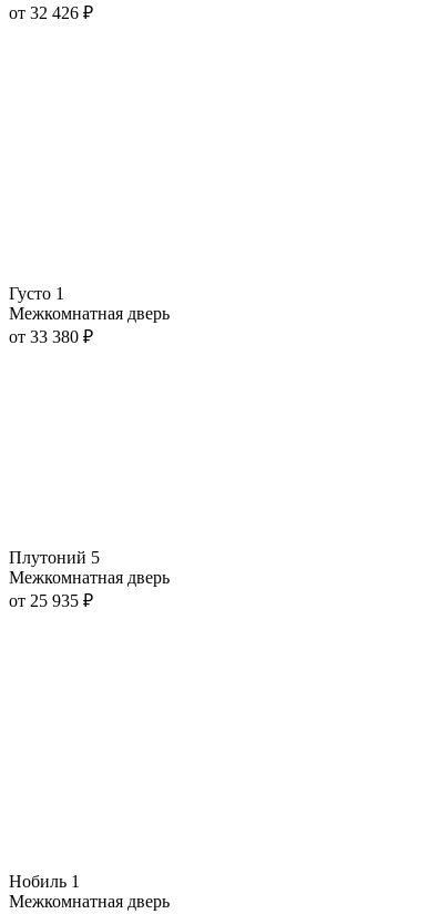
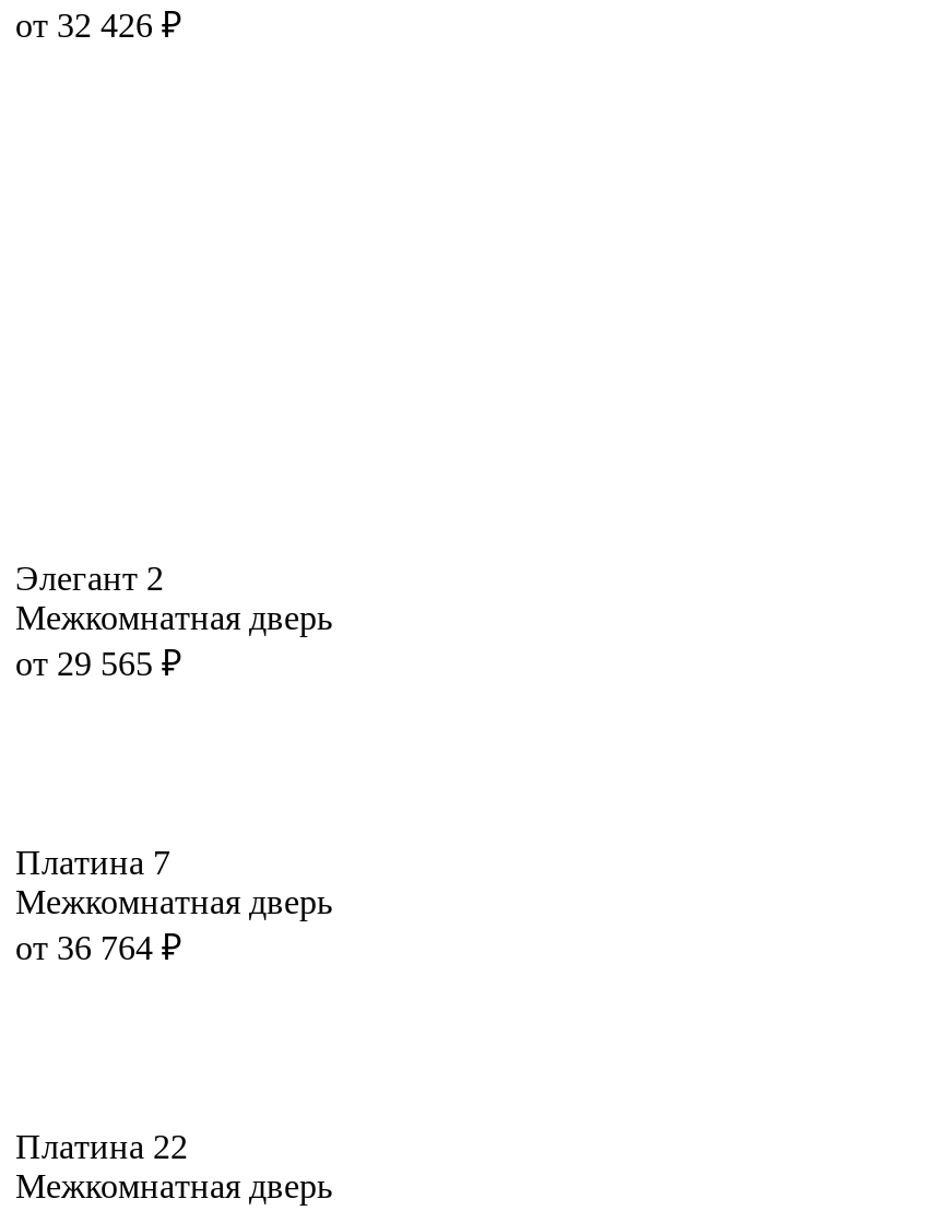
- Густо 1
+ Элегант 2

- от 33 380 ₽
+ от 29 565 ₽

- Плутоний 5
+ Платина 7

- от 25 935 ₽
+ от 36 764 ₽

- Нобиль 1
+ Платина 22
